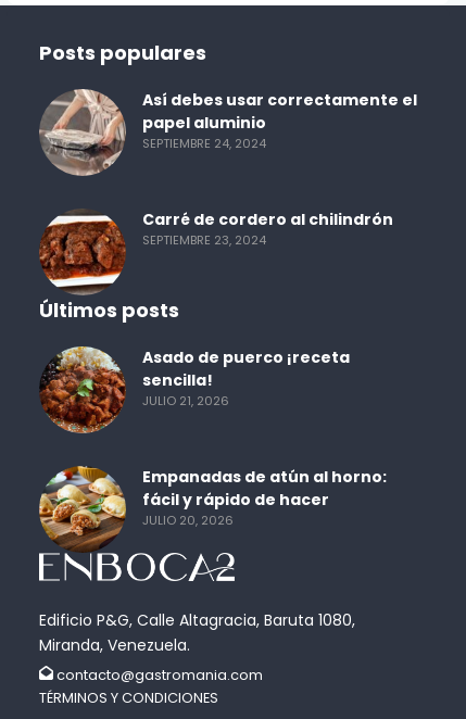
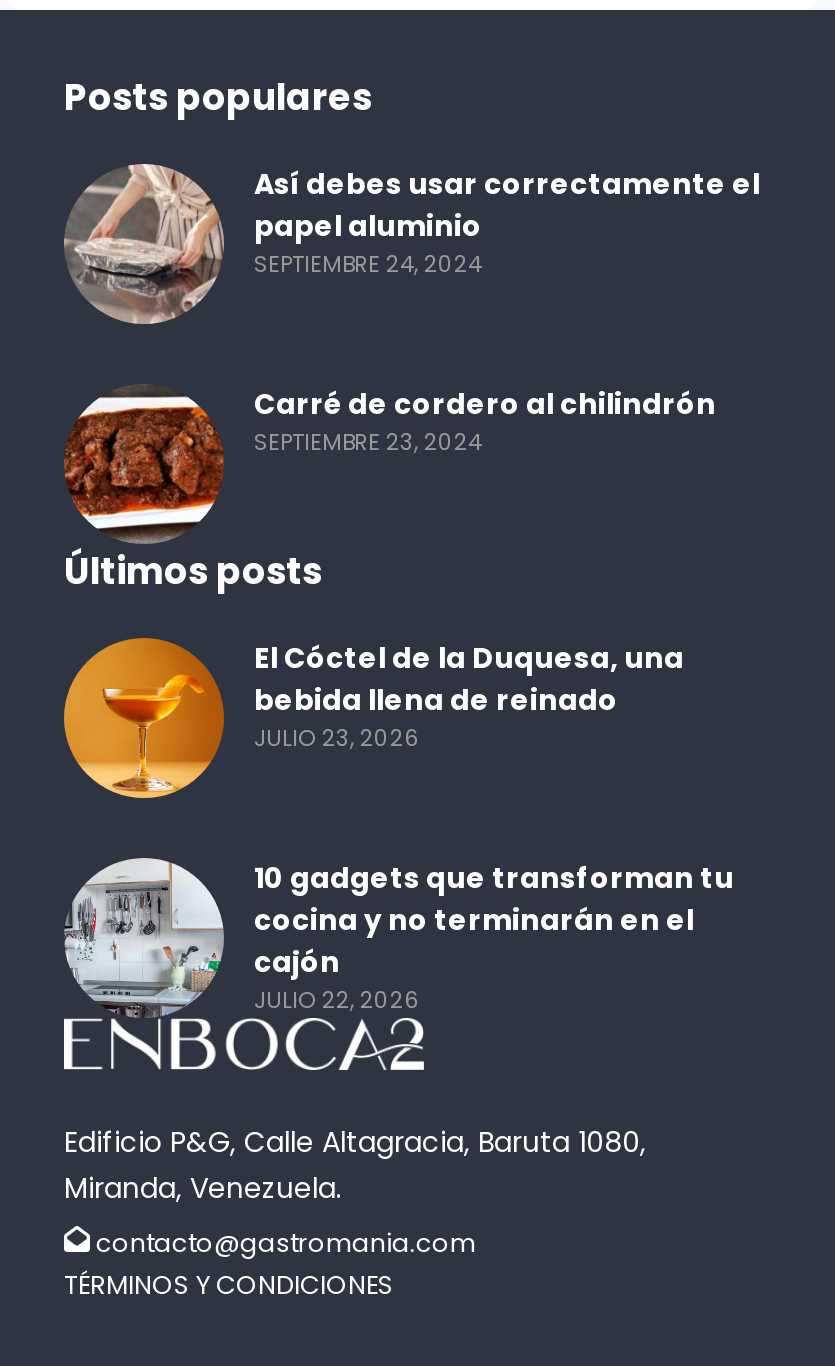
- [image]
- Asado de puerco ¡receta
- sencilla!
- JULIO 21, 2026
+ [image]
+ El Cóctel de la Duquesa, una
+ bebida llena de reinado
+ JULIO 23, 2026

- [image]
- Empanadas de atún al horno:
- fácil y rápido de hacer
- JULIO 20, 2026
+ [image]
+ 10 gadgets que transforman tu
+ cocina y no terminarán en el
+ cajón
+ JULIO 22, 2026
